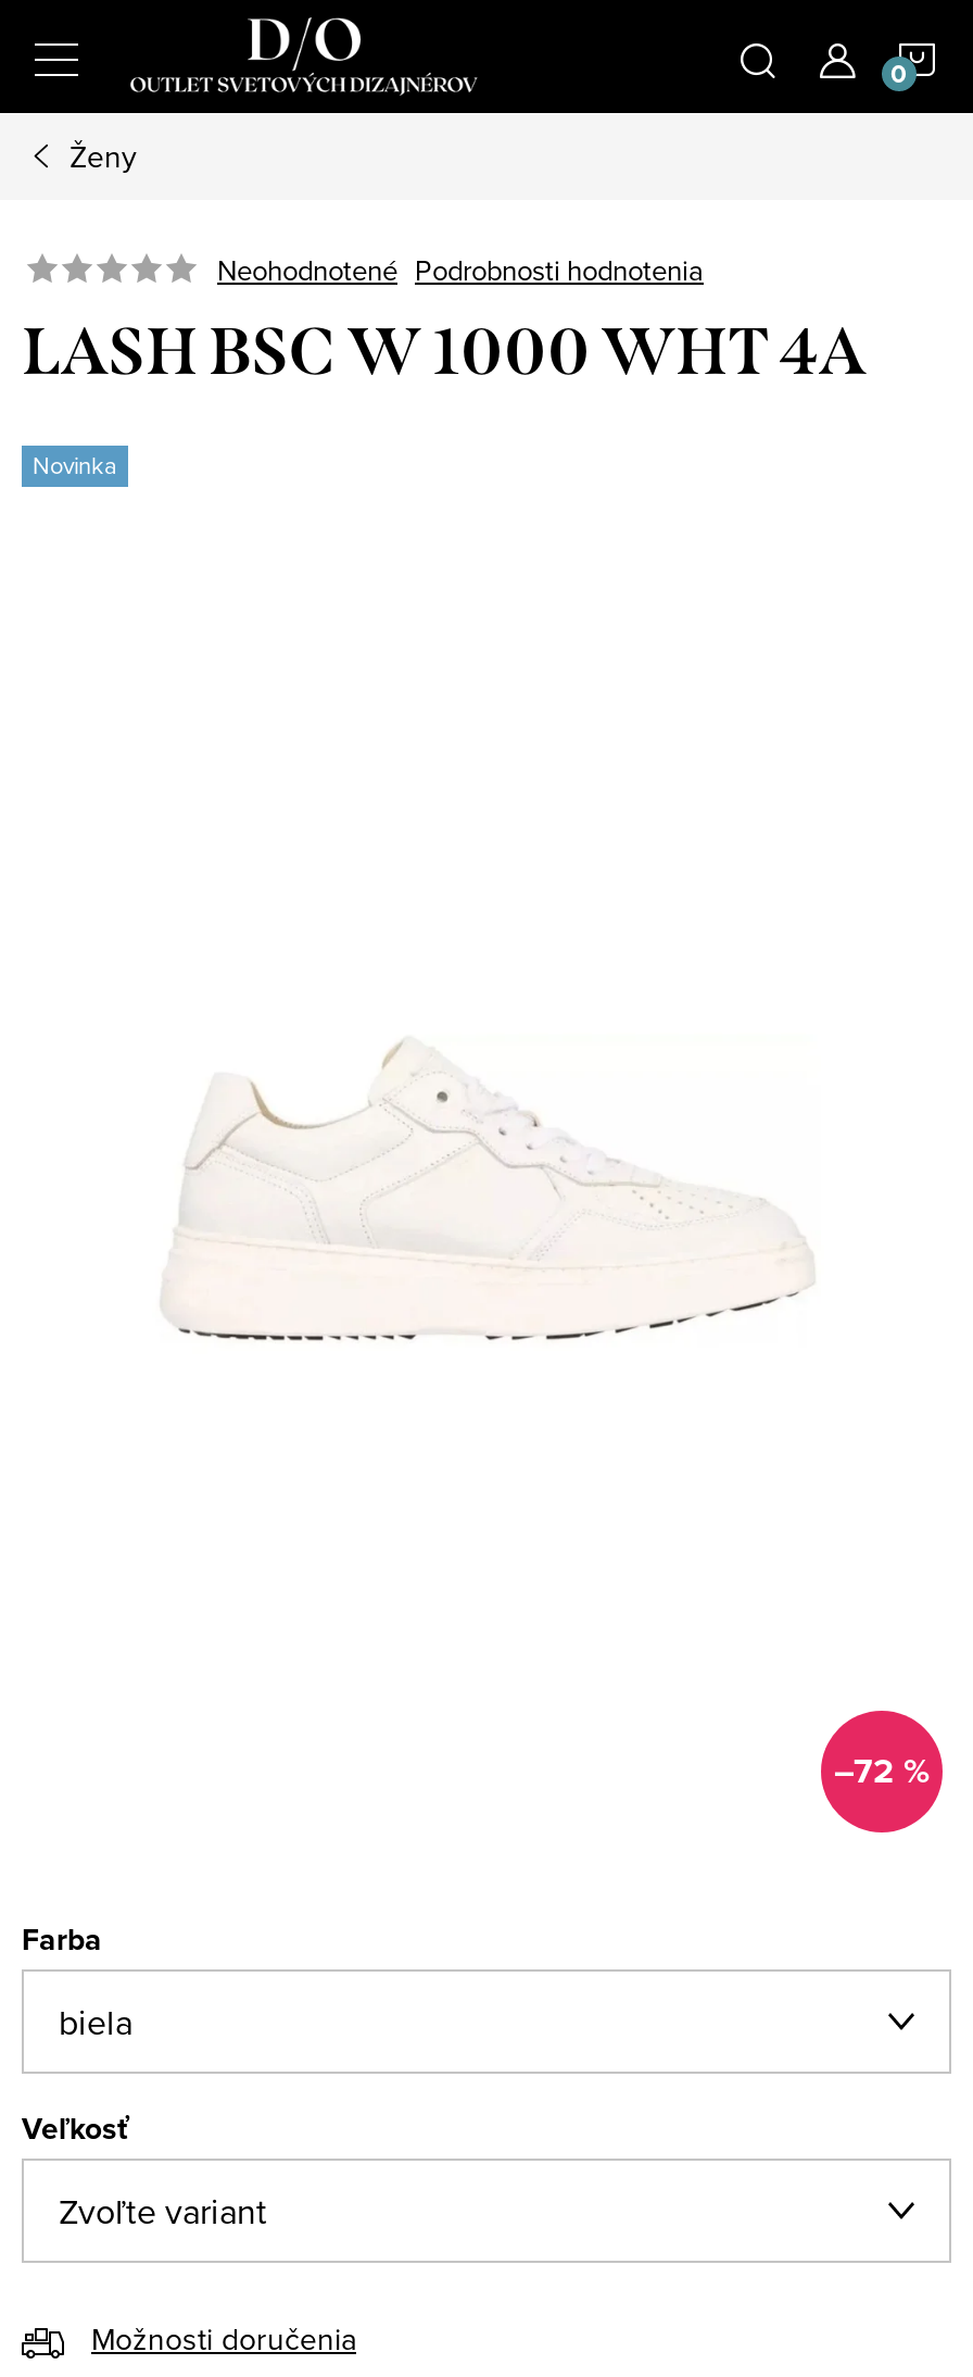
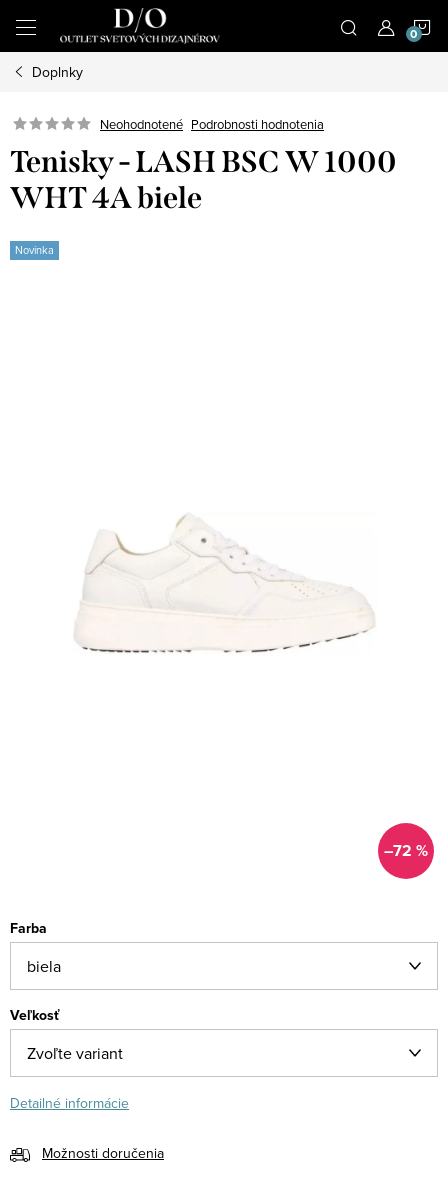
- Ženy
+ Doplnky

- LASH BSC W 1000 WHT 4A
+ Tenisky - LASH BSC W 1000
+ WHT 4A biele

+ Detailné informácie
